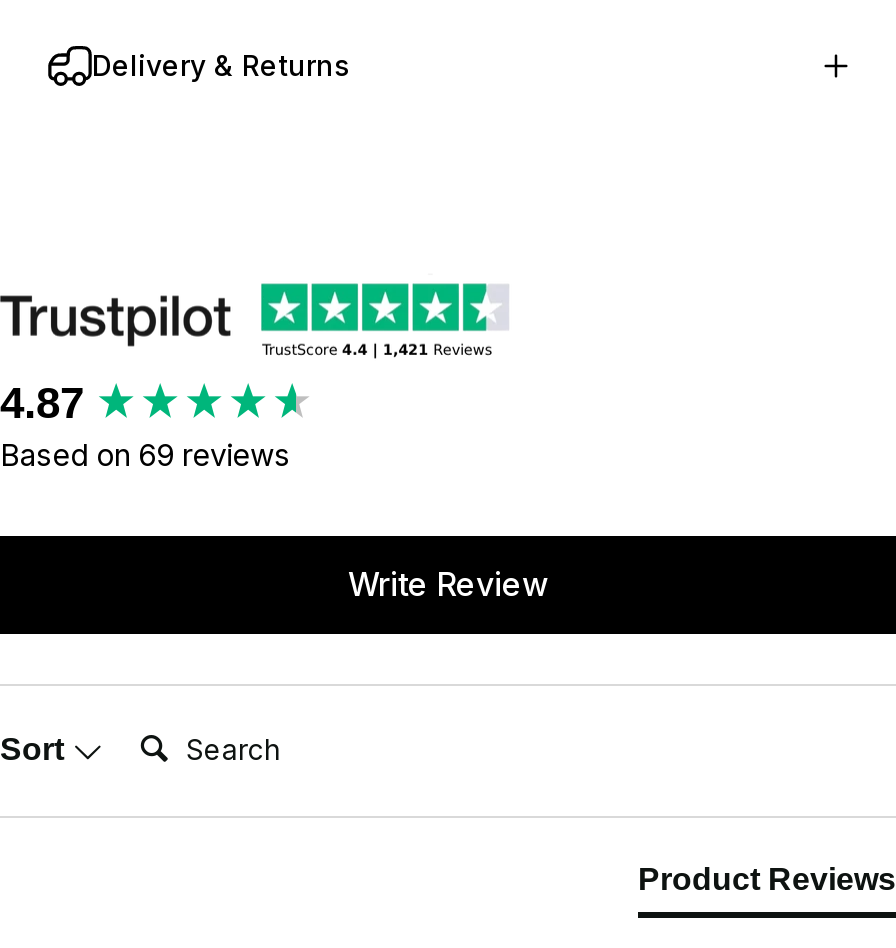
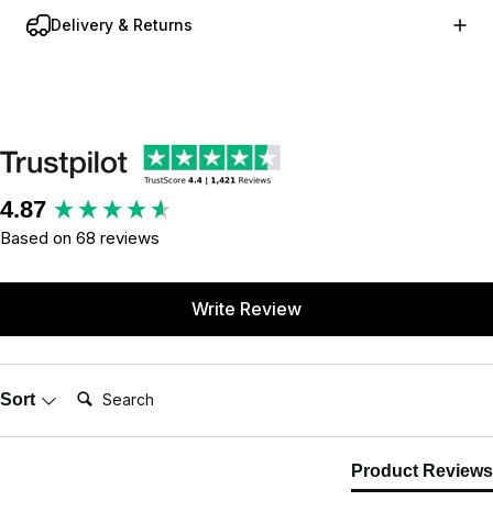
- Based on 69 reviews
+ Based on 68 reviews
